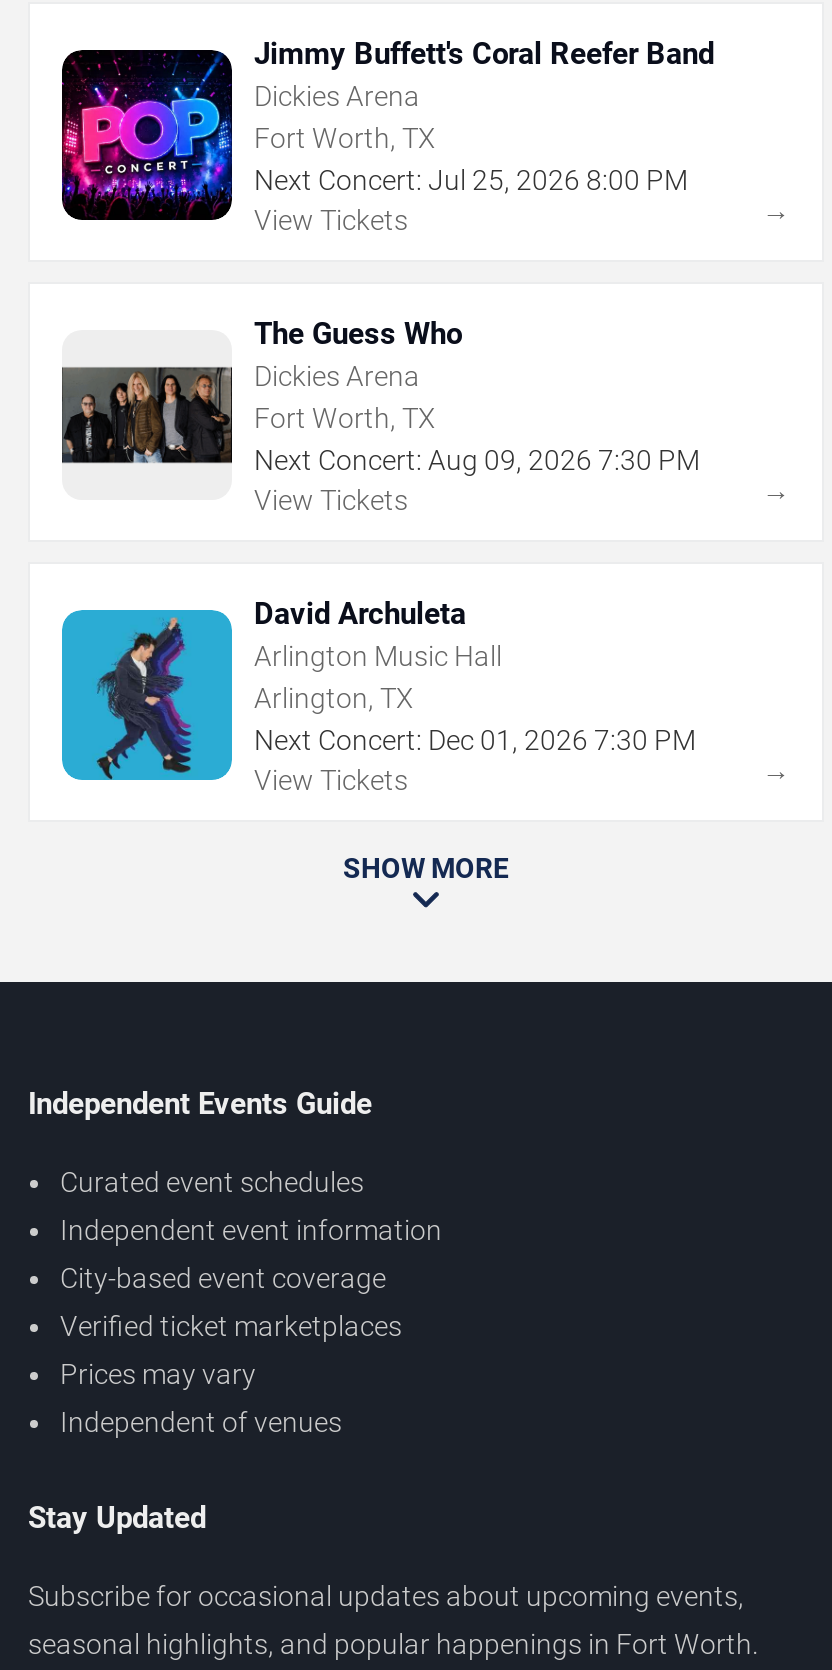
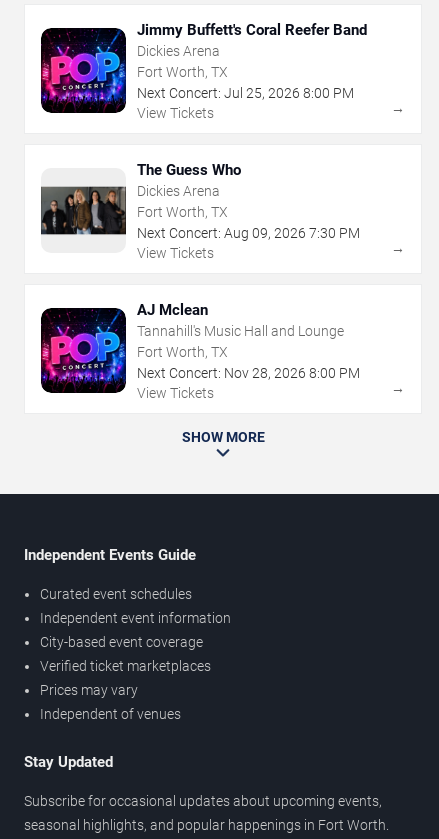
- [image]
- David Archuleta
- Arlington Music Hall
- Arlington, TX
- Next Concert: Dec 01, 2026 7:30 PM
+ [image]
+ AJ Mclean
+ Tannahill's Music Hall and Lounge
+ Fort Worth, TX
+ Next Concert: Nov 28, 2026 8:00 PM
